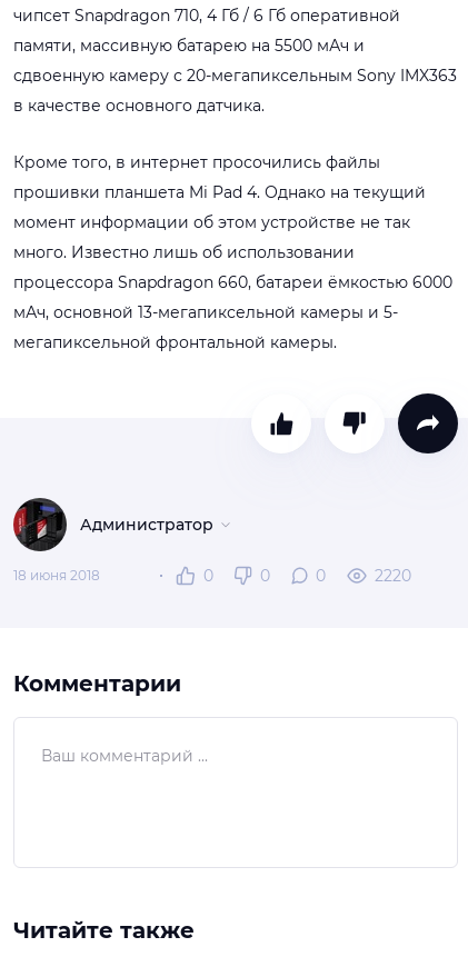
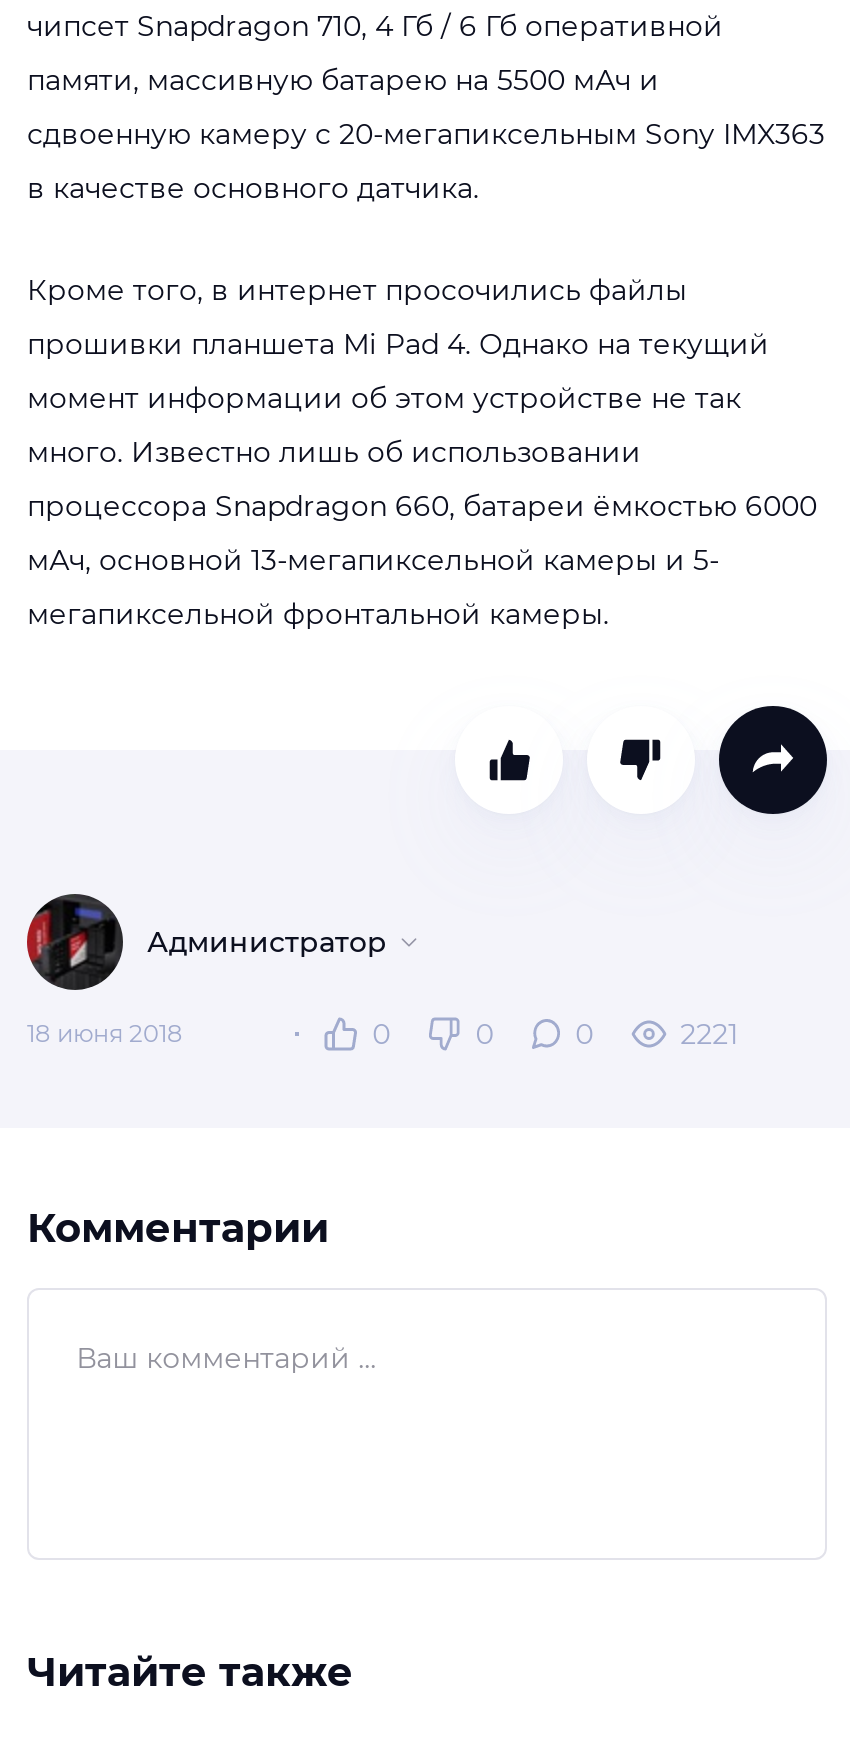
- 2220
+ 2221
